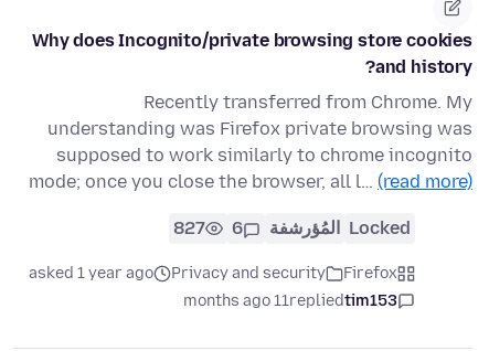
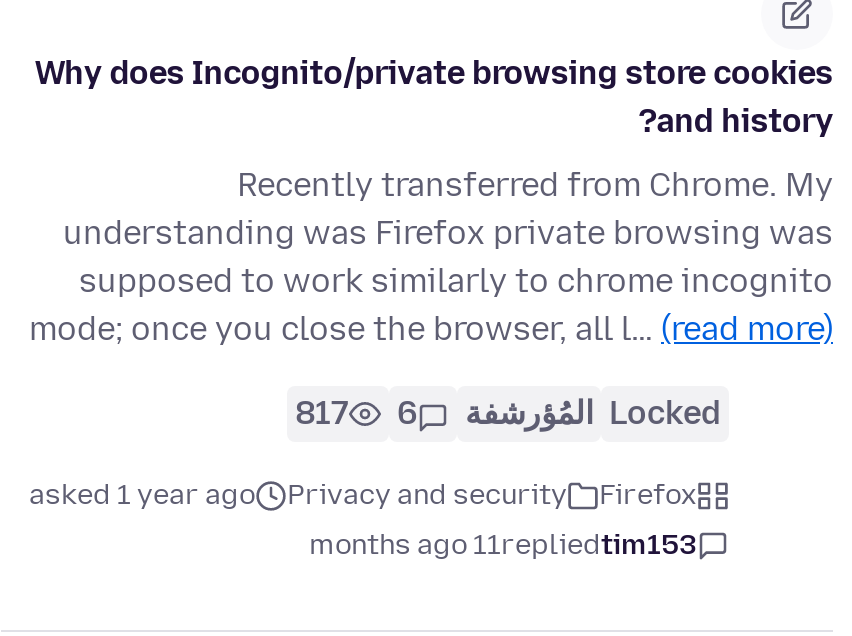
- Locked المُؤرشفة 6 827
+ Locked المُؤرشفة 6 817
